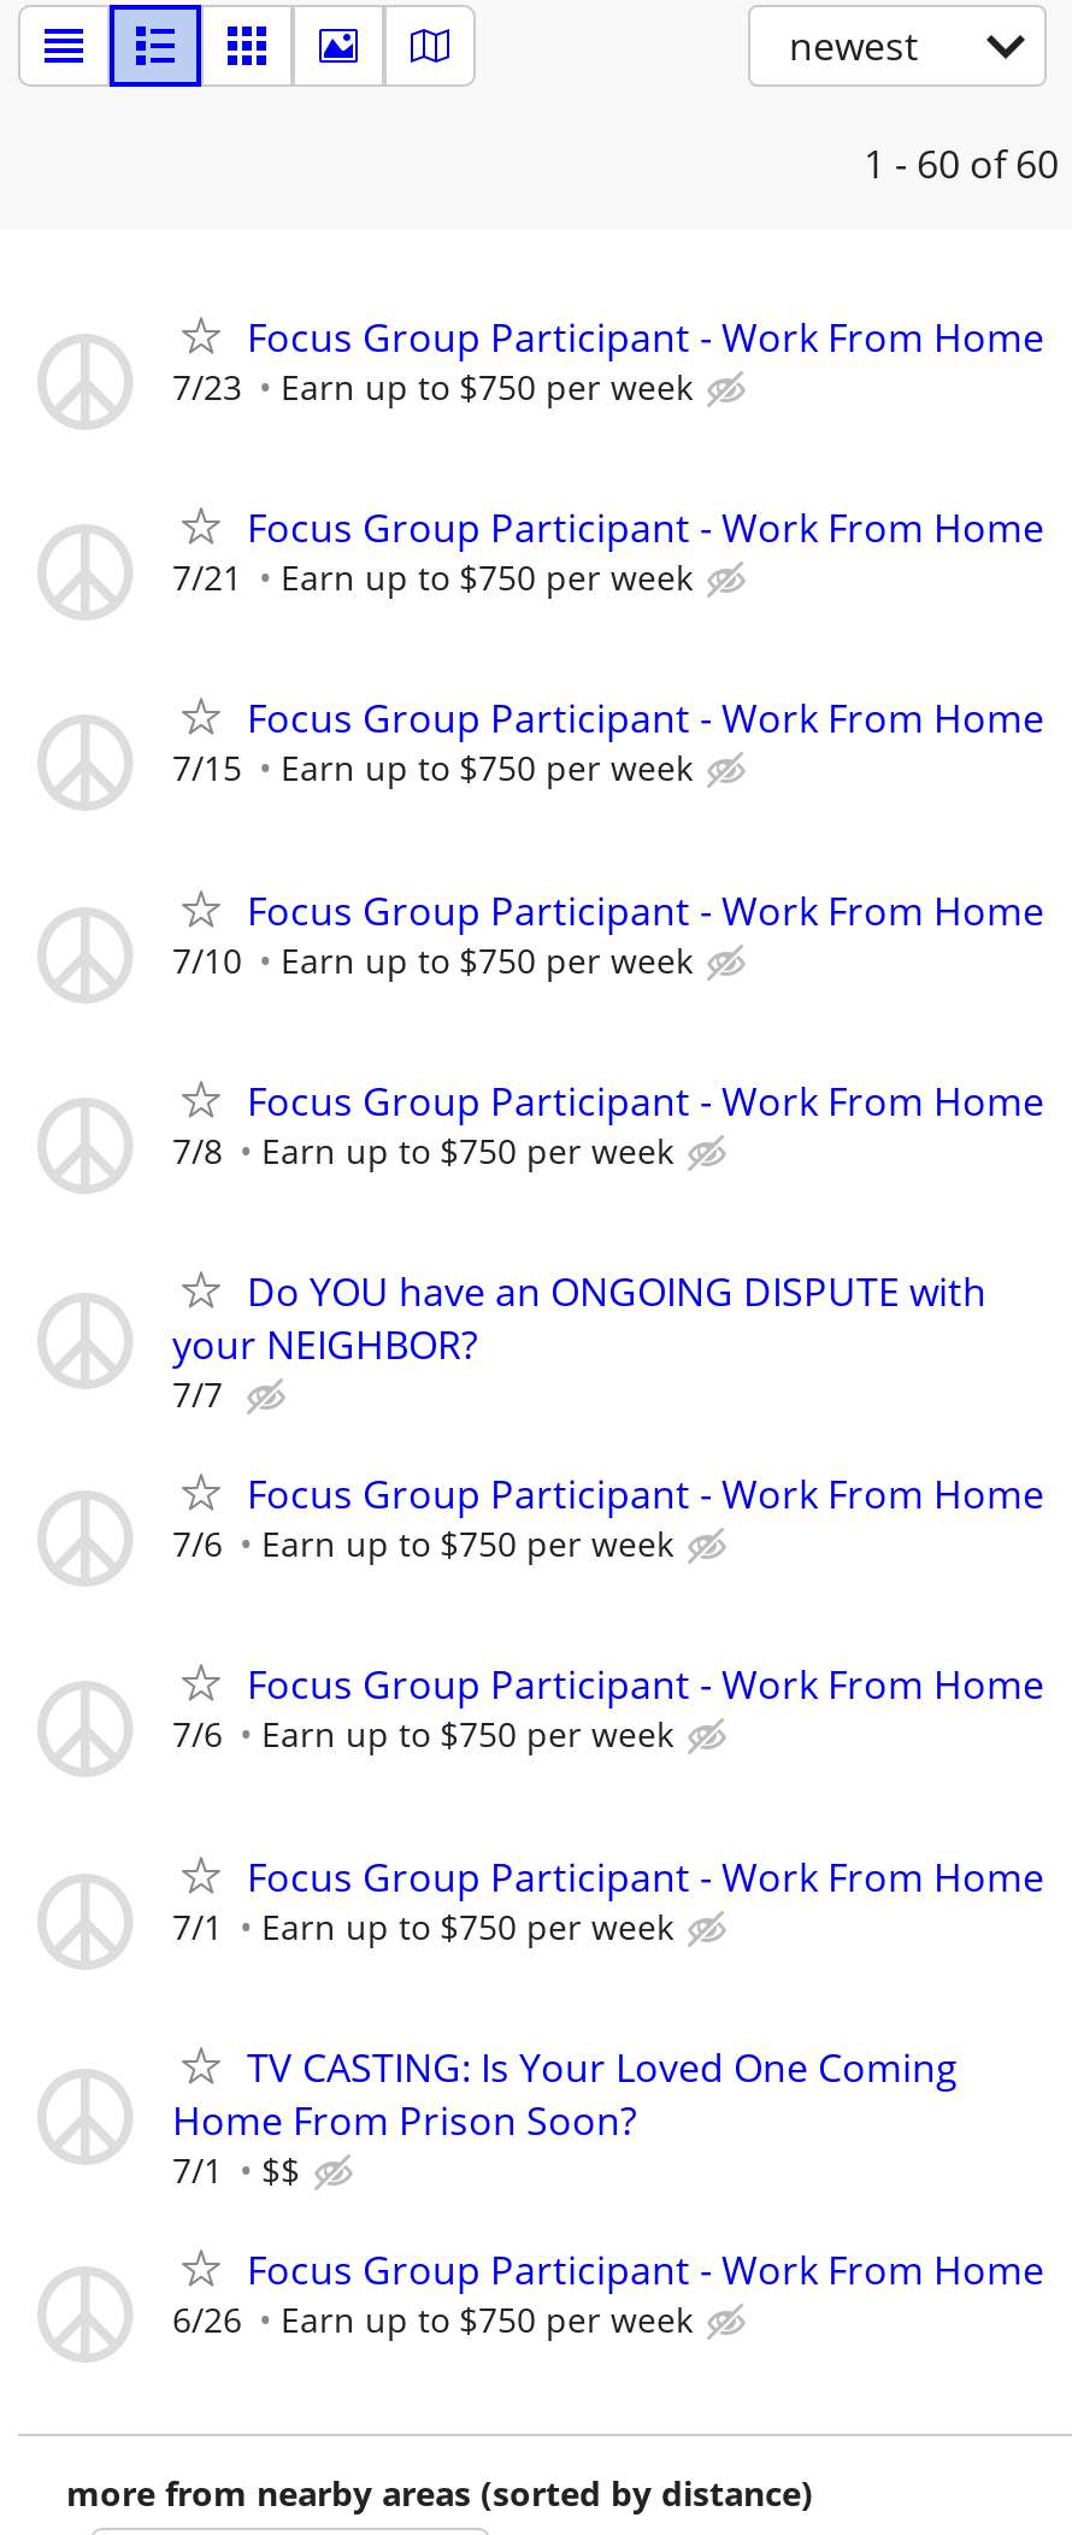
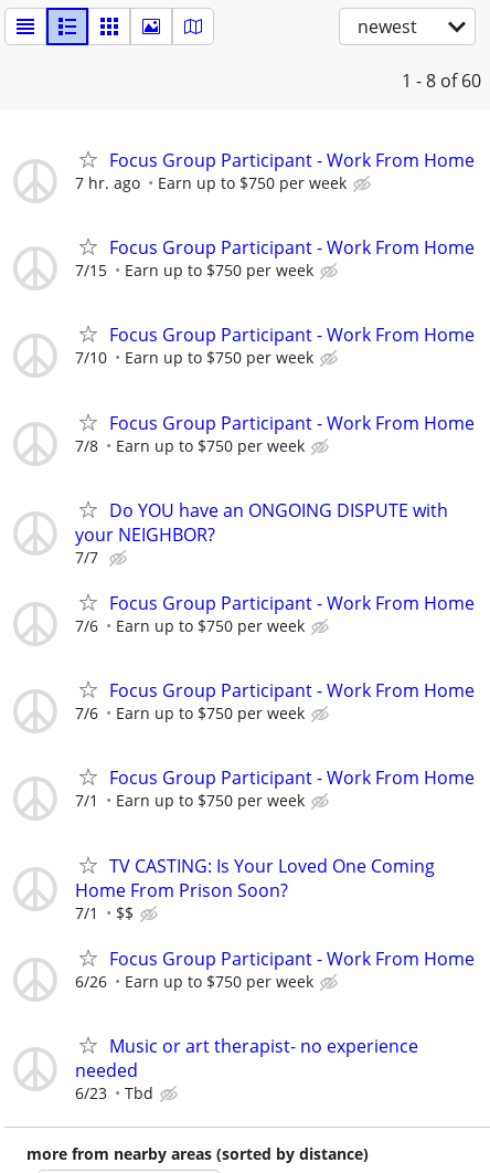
- 1 - 60 of 60
+ 1 - 8 of 60

- 7/23
- Earn up to $750 per week
- Focus Group Participant - Work From Home
- 7/21
+ 7 hr. ago

moved up: Earn up to $750 per week | Focus Group Participant - Work From Home | 7/15 | ... | 6/26 | Earn up to $750 per week

+ Music or art therapist- no experience
+ needed
+ 6/23
+ Tbd
